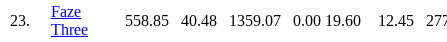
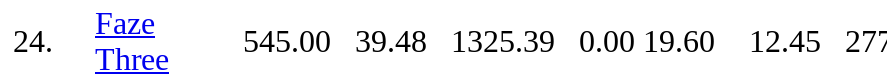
- 23.
+ 24.

- 558.85
+ 545.00

- 40.48
+ 39.48

- 1359.07
+ 1325.39
